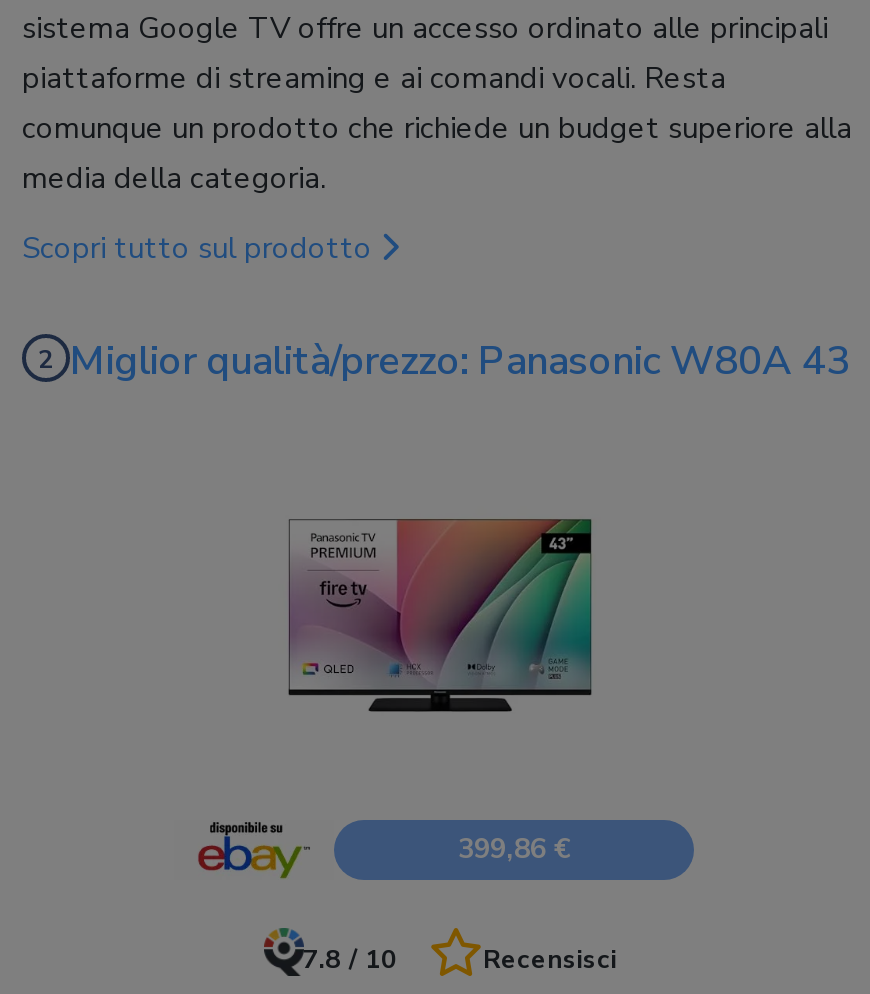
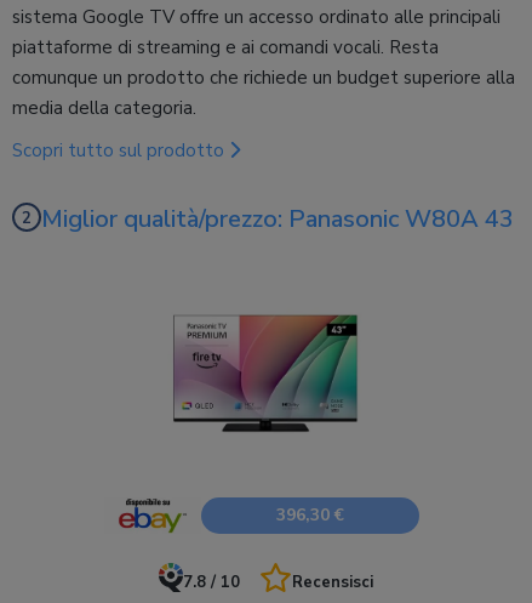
- 399,86 €
+ 396,30 €
